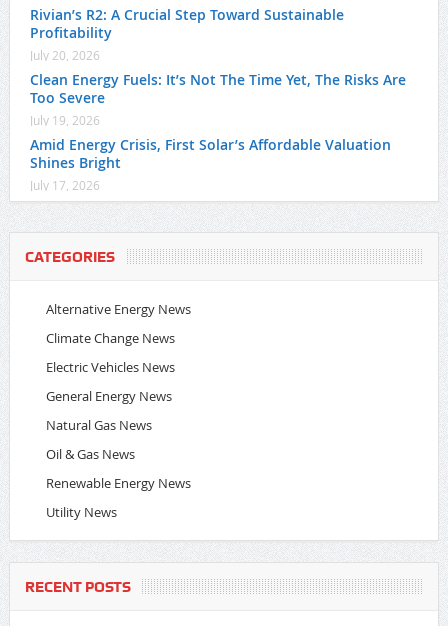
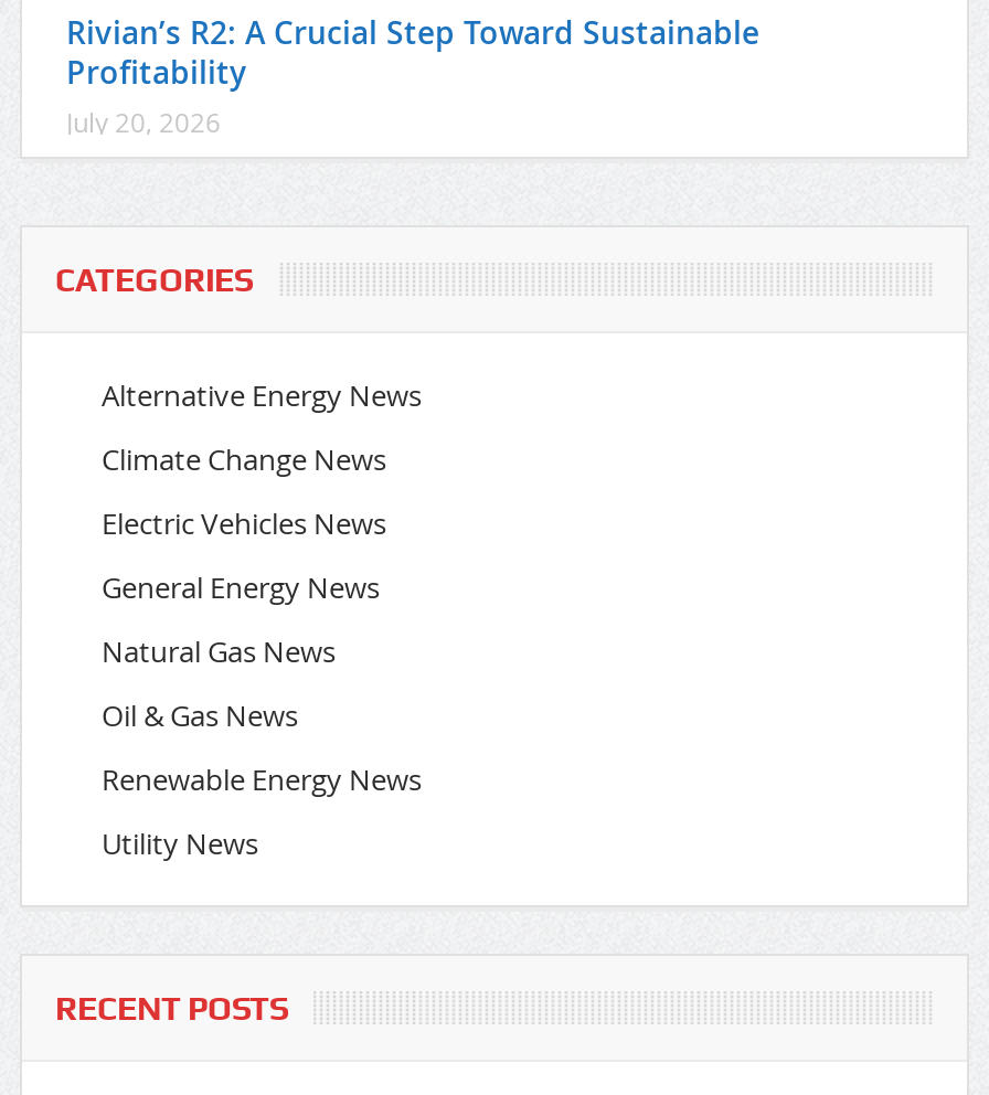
- Clean Energy Fuels: It’s Not The Time Yet, The Risks Are
- Too Severe
- July 19, 2026
- Amid Energy Crisis, First Solar’s Affordable Valuation
- Shines Bright
- July 17, 2026
